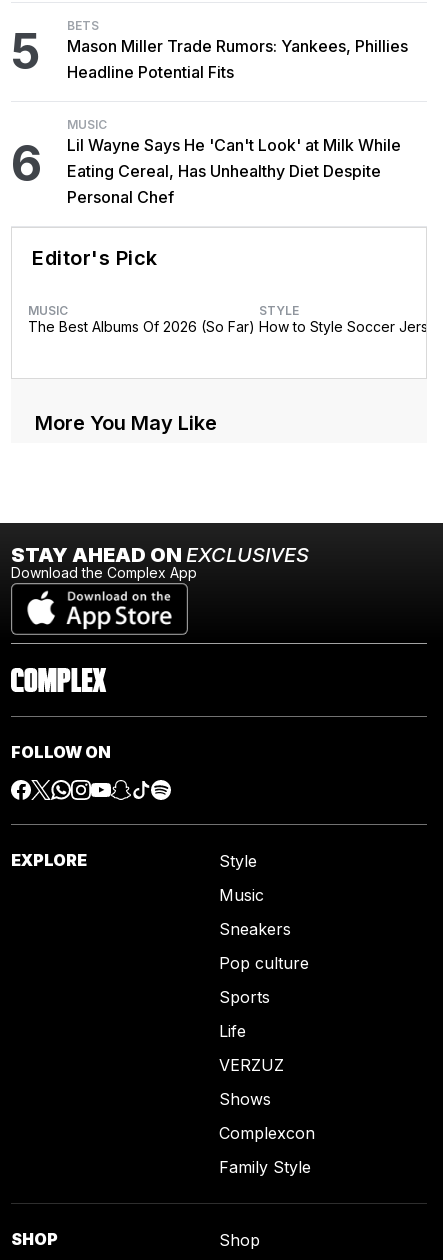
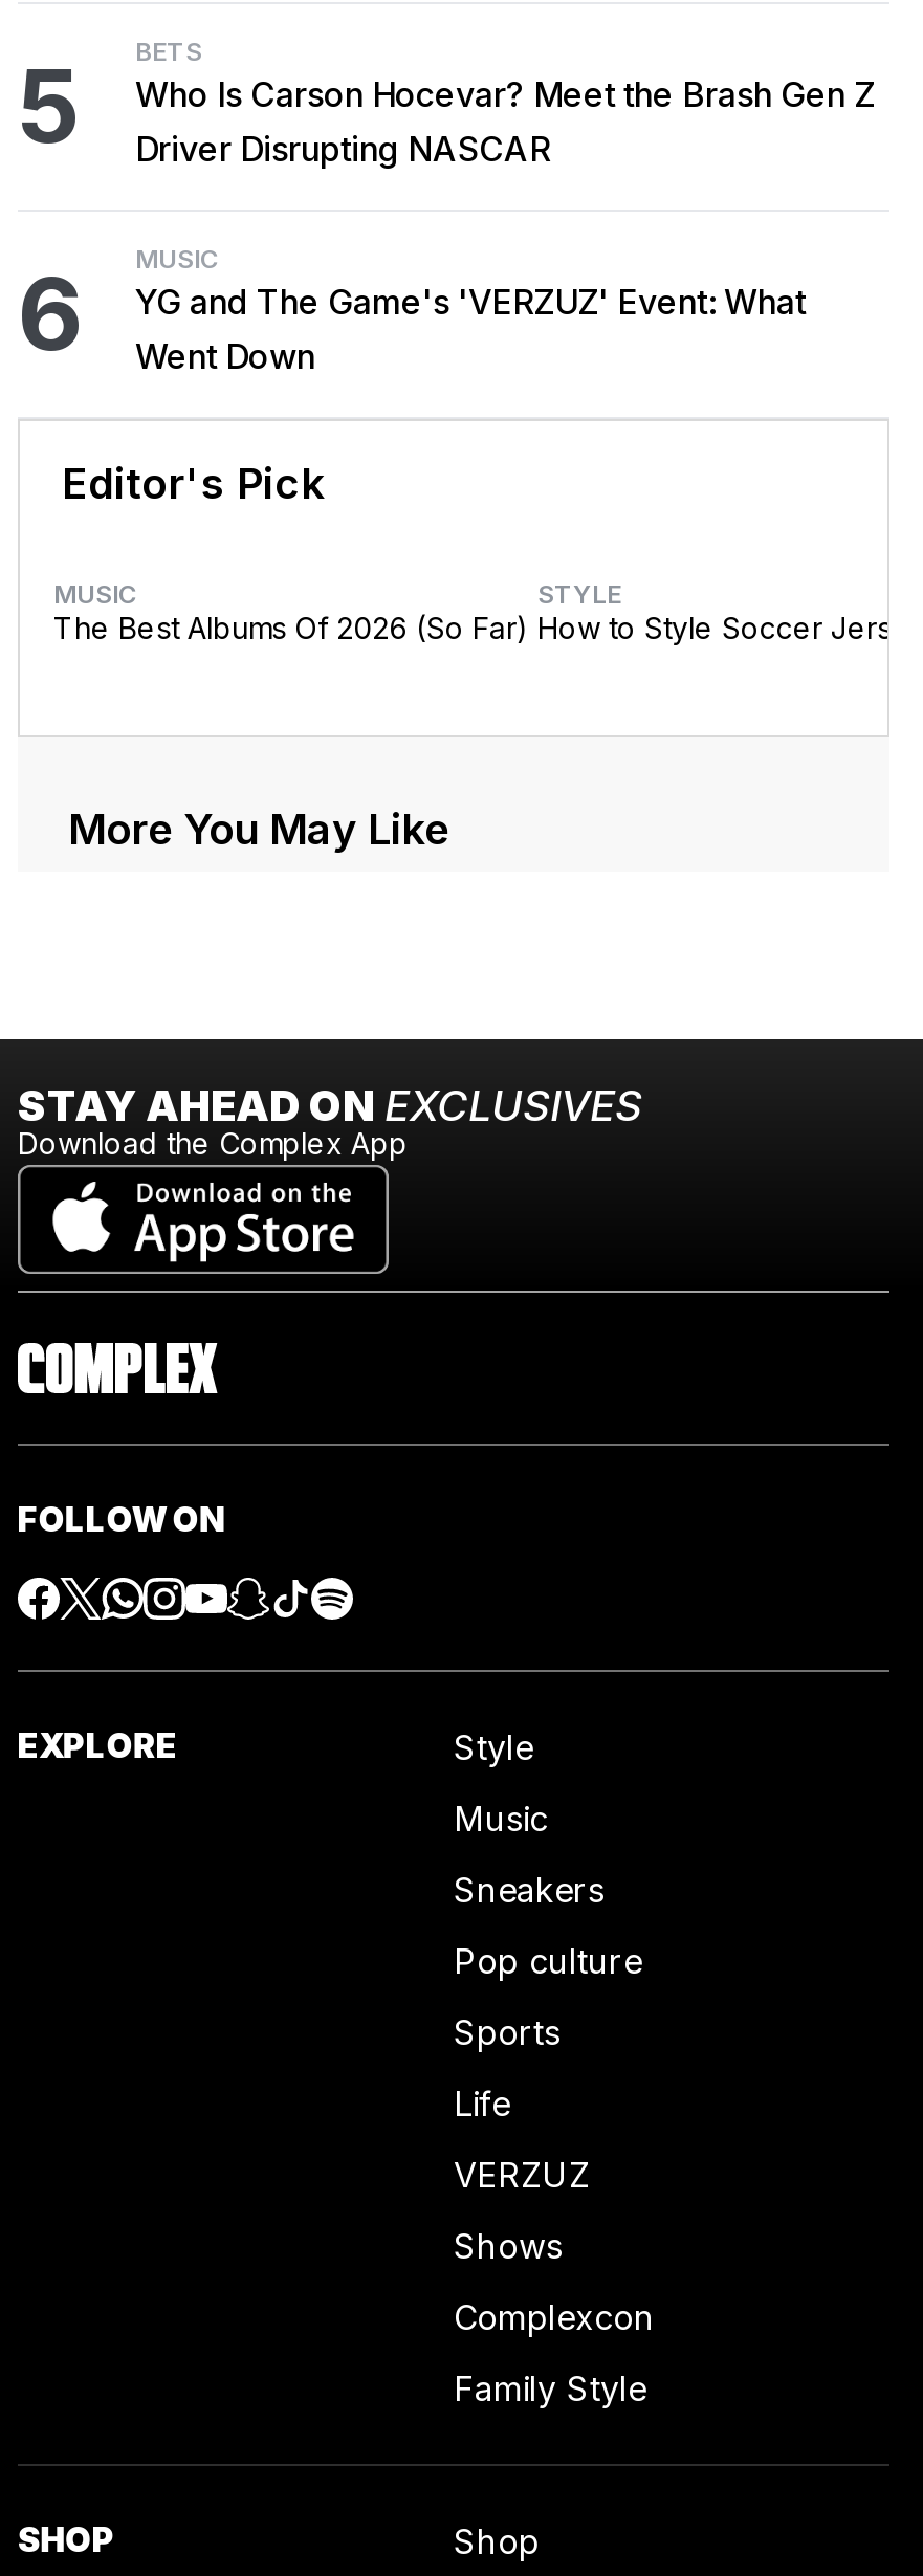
- Mason Miller Trade Rumors: Yankees, Phillies
- Headline Potential Fits
+ Who Is Carson Hocevar? Meet the Brash Gen Z
+ Driver Disrupting NASCAR

- Lil Wayne Says He 'Can't Look' at Milk While
- Eating Cereal, Has Unhealthy Diet Despite
- Personal Chef
+ YG and The Game's 'VERZUZ' Event: What
+ Went Down
